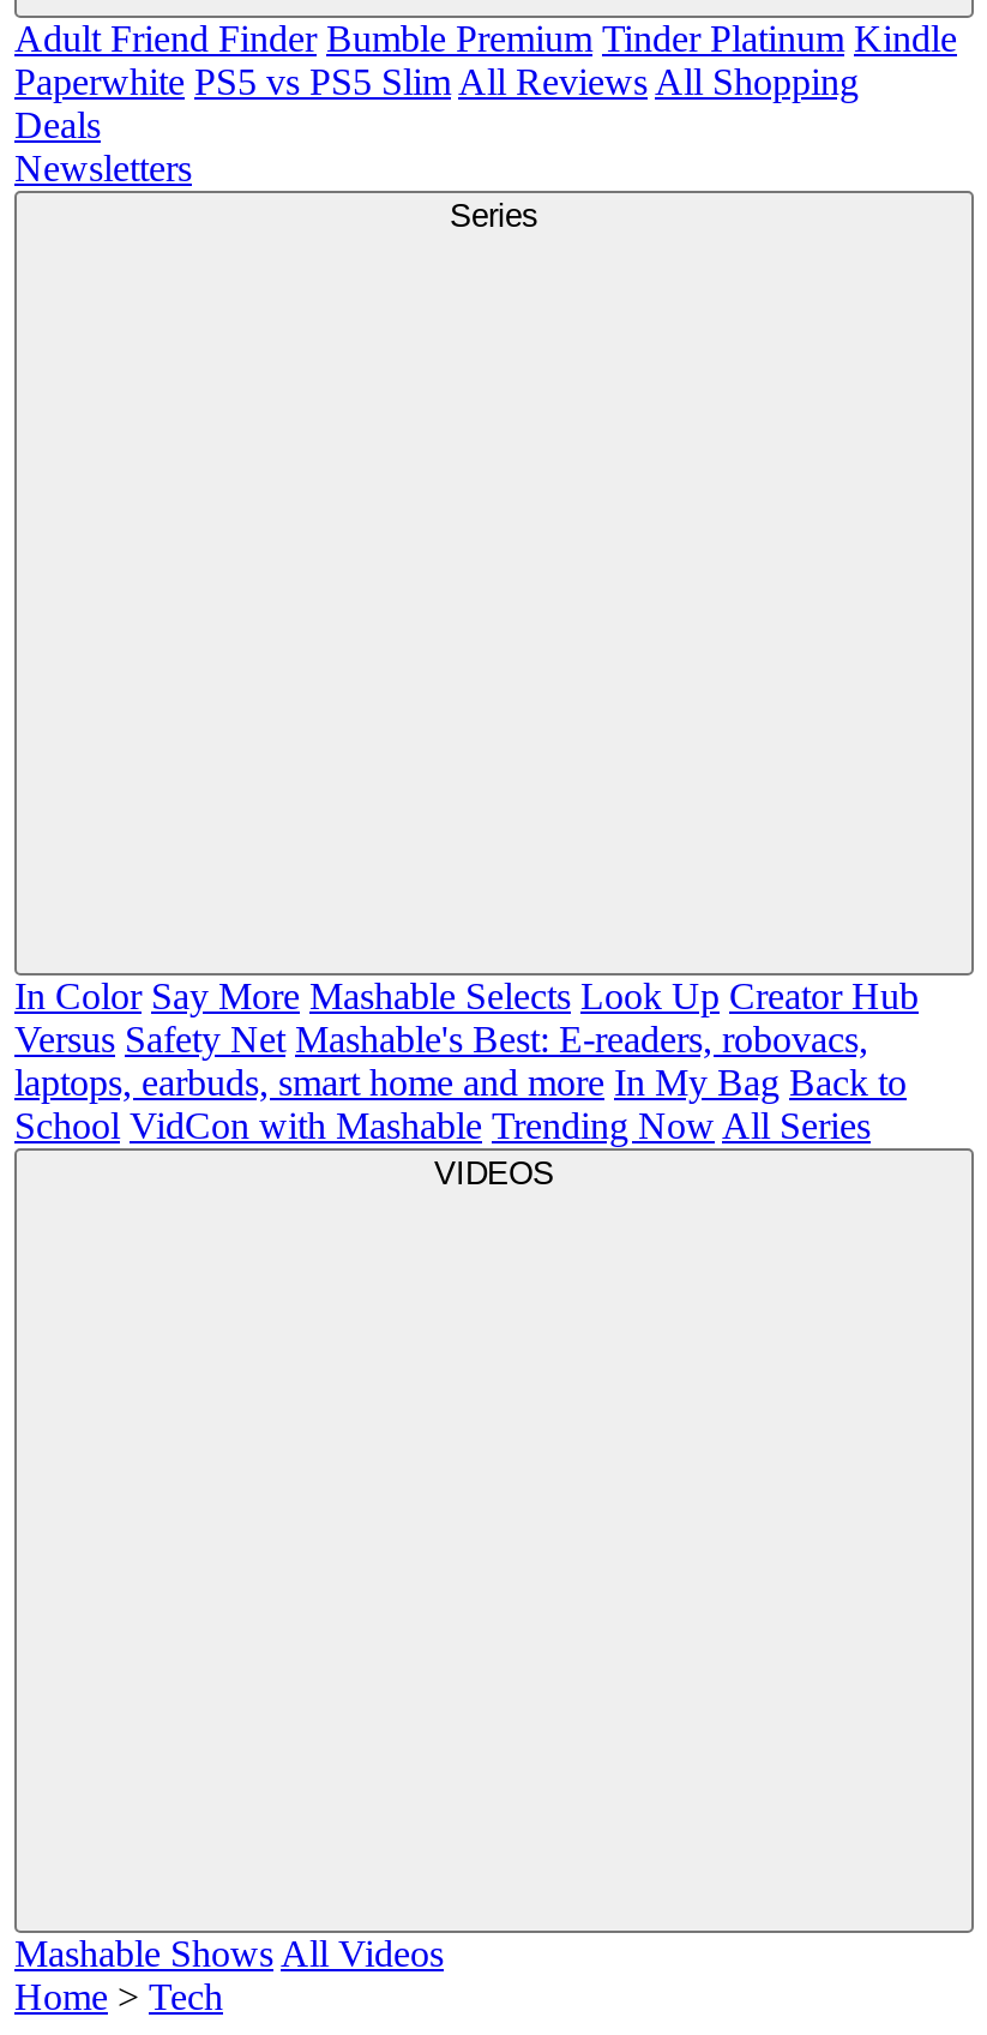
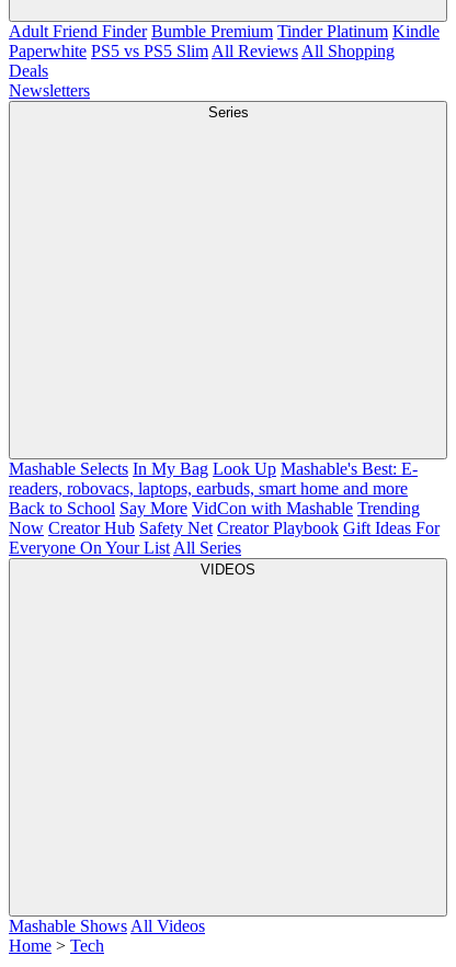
- In Color Say More Mashable Selects Look Up Creator Hub
- Versus Safety Net Mashable's Best: E-readers, robovacs,
- laptops, earbuds, smart home and more In My Bag Back to
- School VidCon with Mashable Trending Now All Series
+ Mashable Selects In My Bag Look Up Mashable's Best: E-
+ readers, robovacs, laptops, earbuds, smart home and more
+ Back to School Say More VidCon with Mashable Trending
+ Now Creator Hub Safety Net Creator Playbook Gift Ideas For
+ Everyone On Your List All Series
